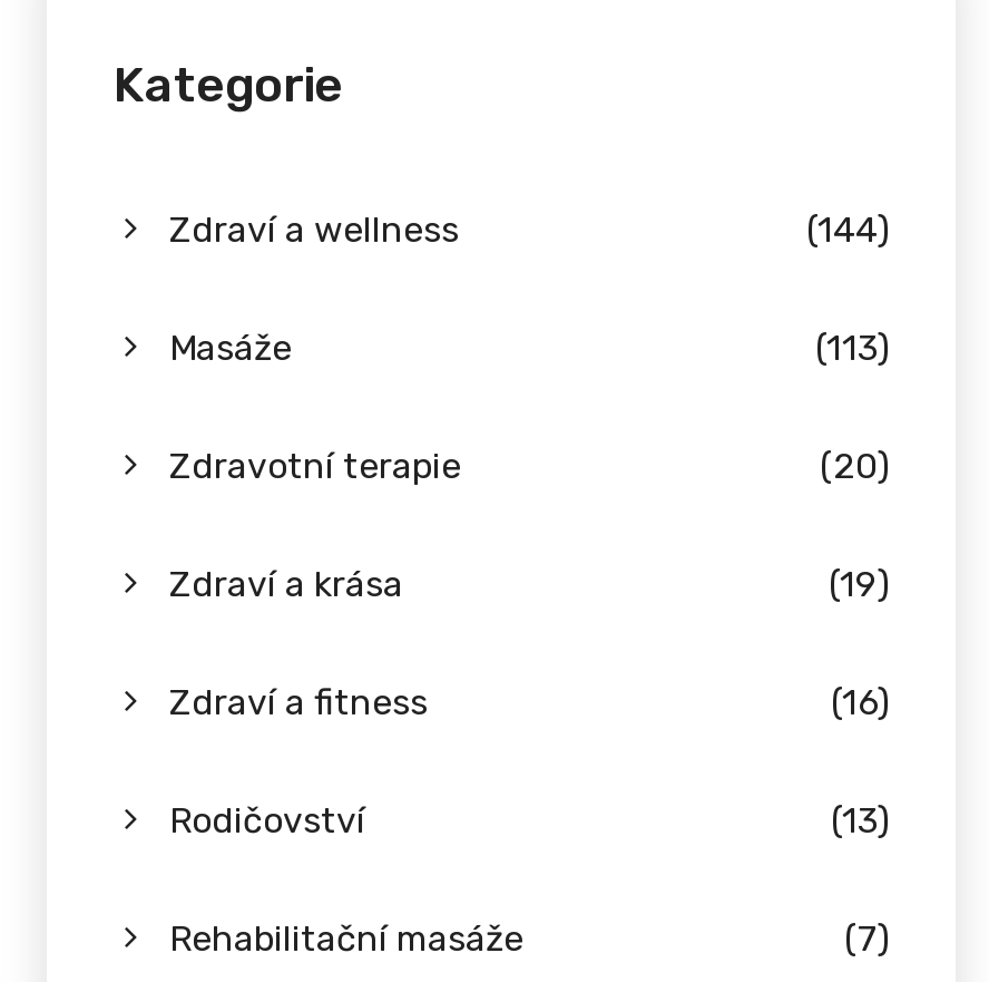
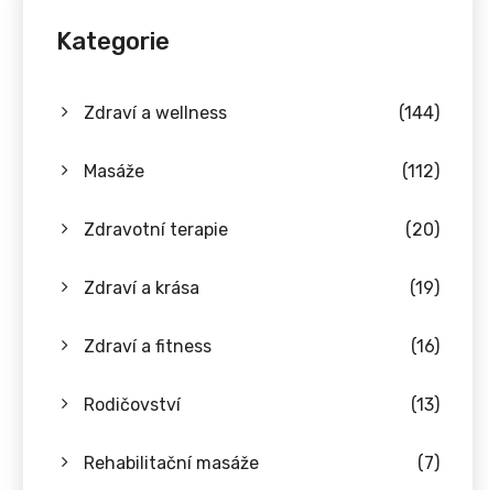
- (113)
+ (112)
